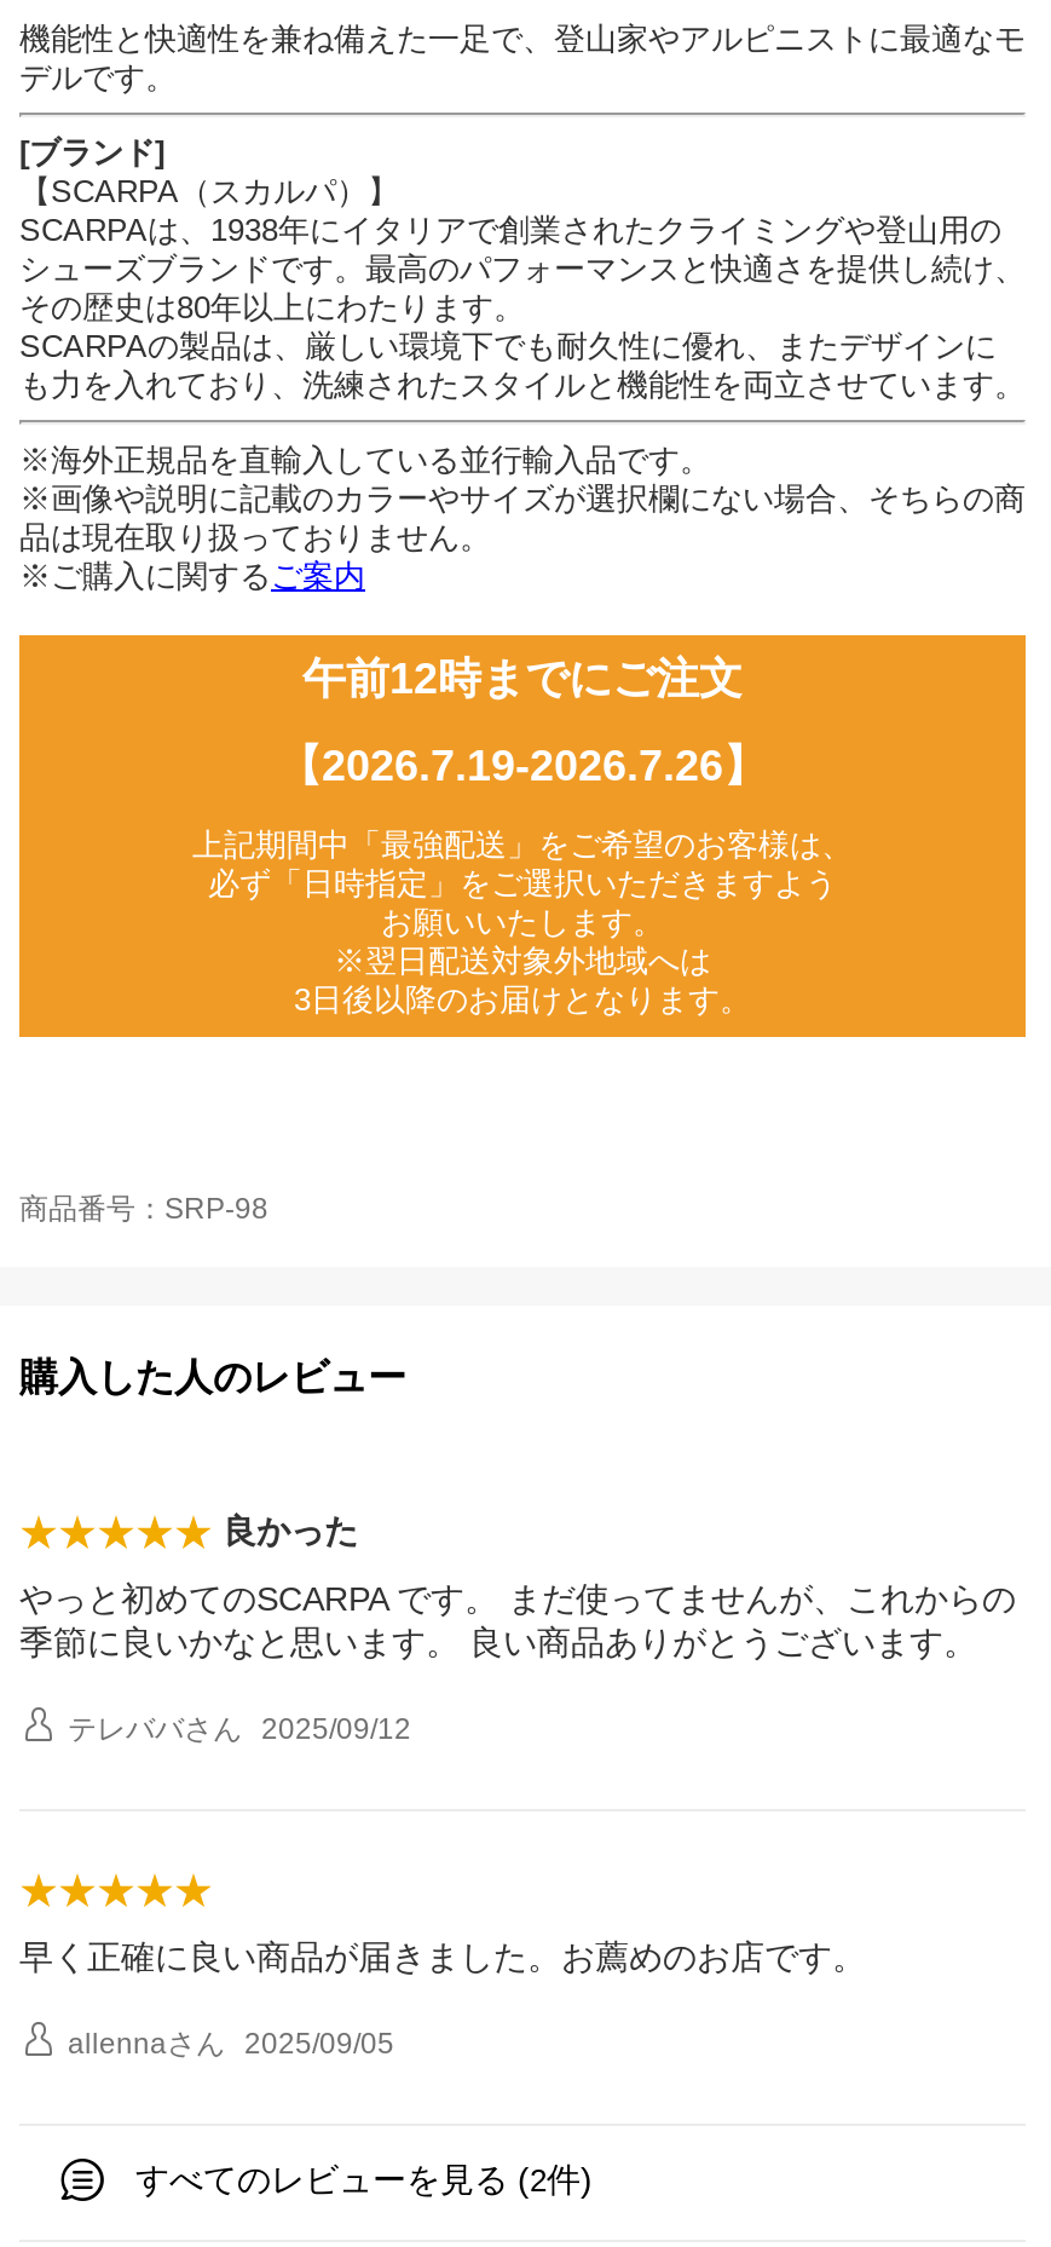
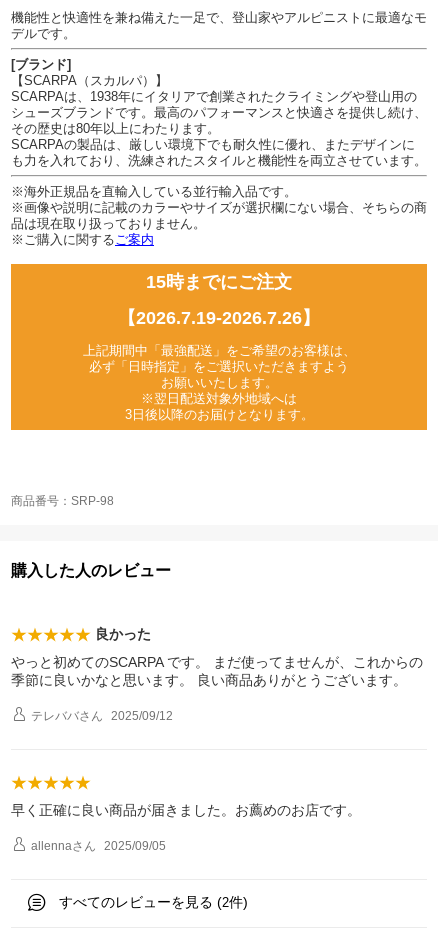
- 午前12時までにご注文
+ 15時までにご注文
